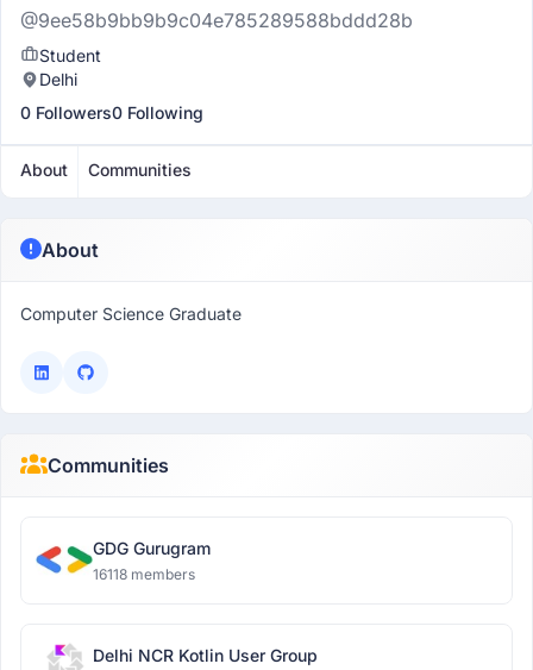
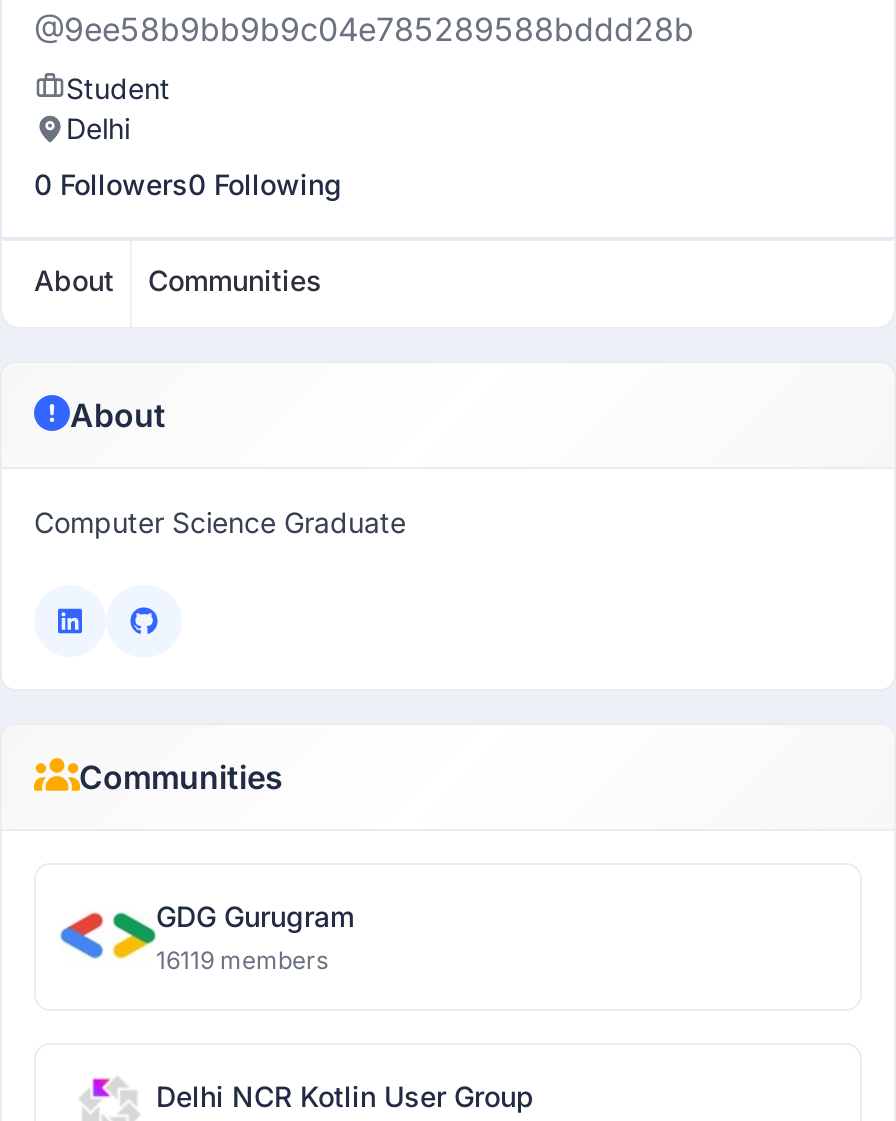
- 16118 members
+ 16119 members
